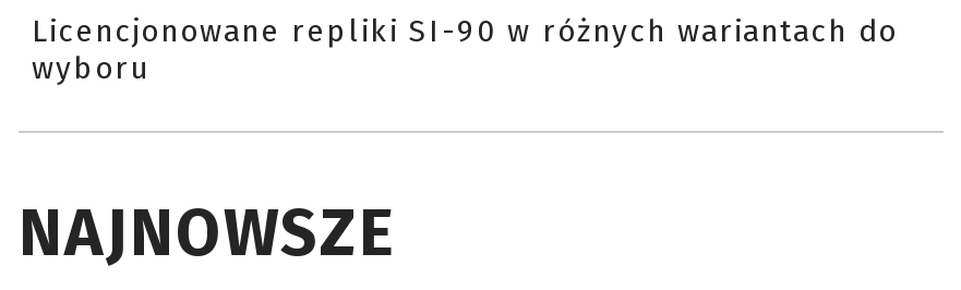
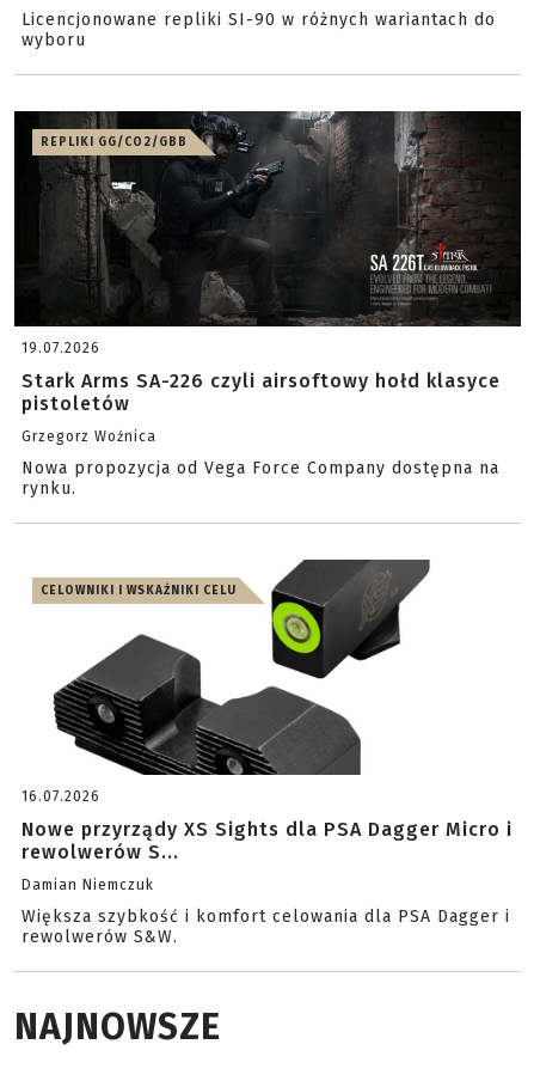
+ [image]
+ REPLIKI GG/CO2/GBB

+ 19.07.2026
+ Stark Arms SA-226 czyli airsoftowy hołd klasyce
+ pistoletów
+ Grzegorz Woźnica
+ Nowa propozycja od Vega Force Company dostępna na
+ rynku.

+ 16.07.2026
+ Nowe przyrządy XS Sights dla PSA Dagger Micro i
+ rewolwerów S...
+ Damian Niemczuk
+ Większa szybkość i komfort celowania dla PSA Dagger i
+ rewolwerów S&W.

+ [image]
+ CELOWNIKI I WSKAŹNIKI CELU
